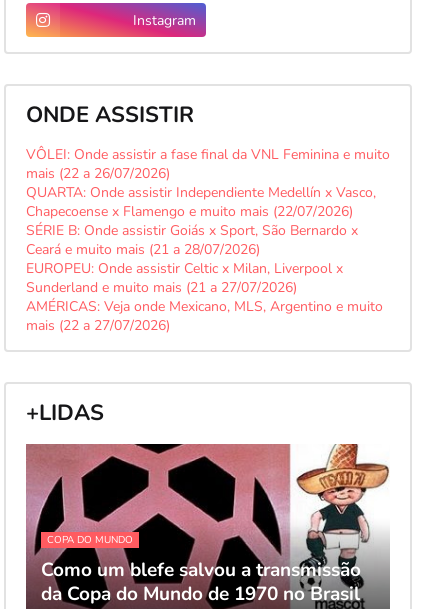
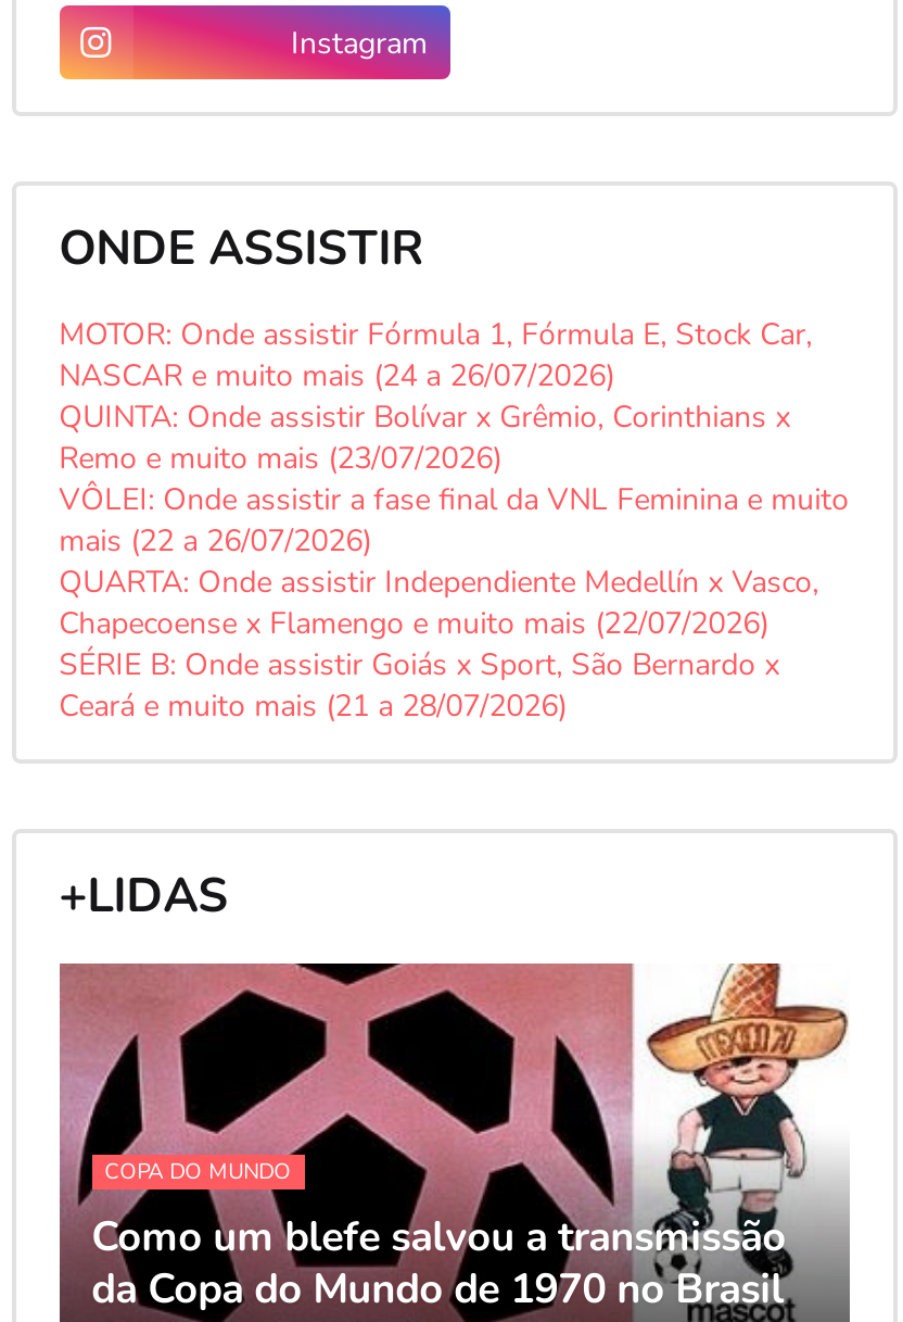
+ MOTOR: Onde assistir Fórmula 1, Fórmula E, Stock Car,
+ NASCAR e muito mais (24 a 26/07/2026)
+ QUINTA: Onde assistir Bolívar x Grêmio, Corinthians x
+ Remo e muito mais (23/07/2026)

moved down: VÔLEI: Onde assistir a fase final da VNL Feminina e muito | mais (22 a 26/07/2026) | QUARTA: Onde assistir Independiente Medellín x Vasco, | Chapecoense x Flamengo e muito mais (22/07/2026) | SÉRIE B: Onde assistir Goiás x Sport, São Bernardo x | Ceará e muito mais (21 a 28/07/2026)

- EUROPEU: Onde assistir Celtic x Milan, Liverpool x
- Sunderland e muito mais (21 a 27/07/2026)
- AMÉRICAS: Veja onde Mexicano, MLS, Argentino e muito
- mais (22 a 27/07/2026)
